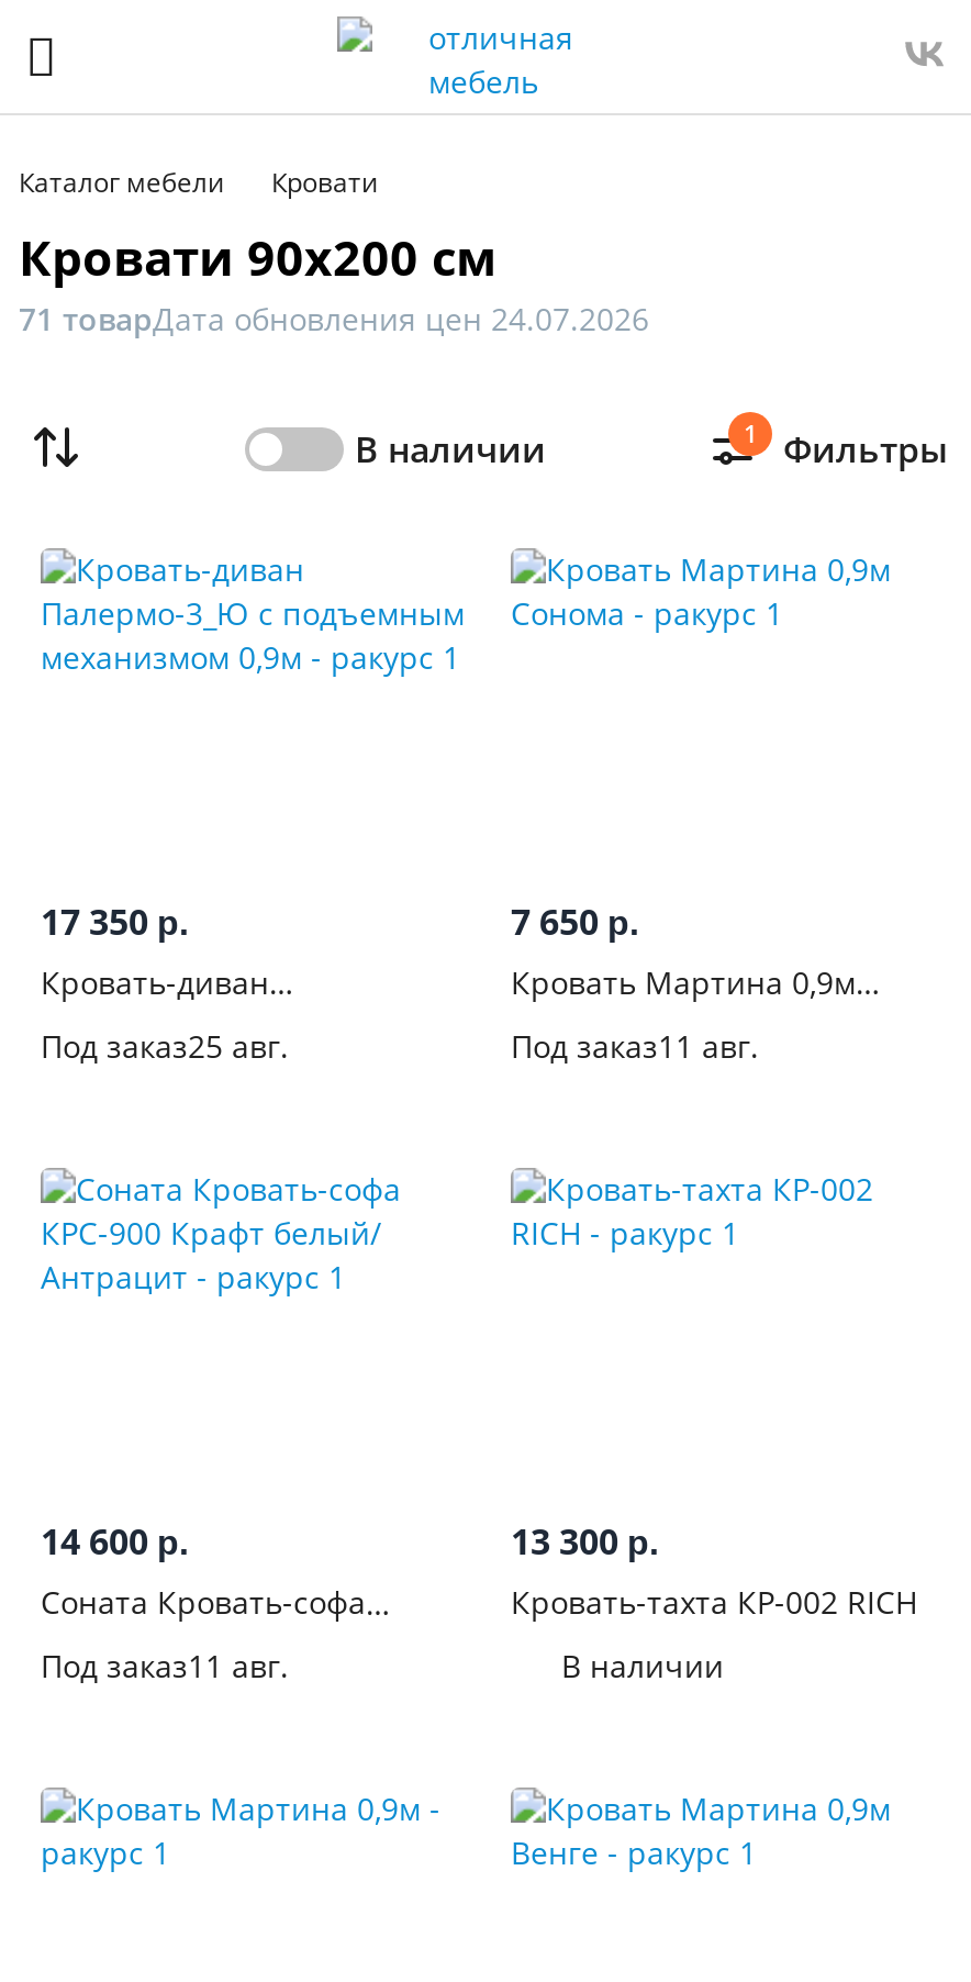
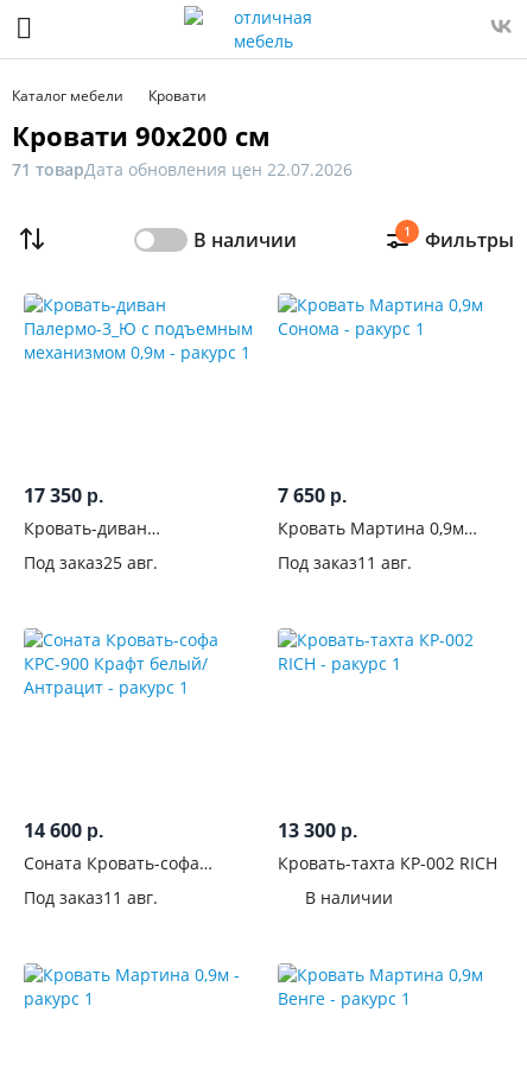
- 71 товарДата обновления цен 24.07.2026
+ 71 товарДата обновления цен 22.07.2026
